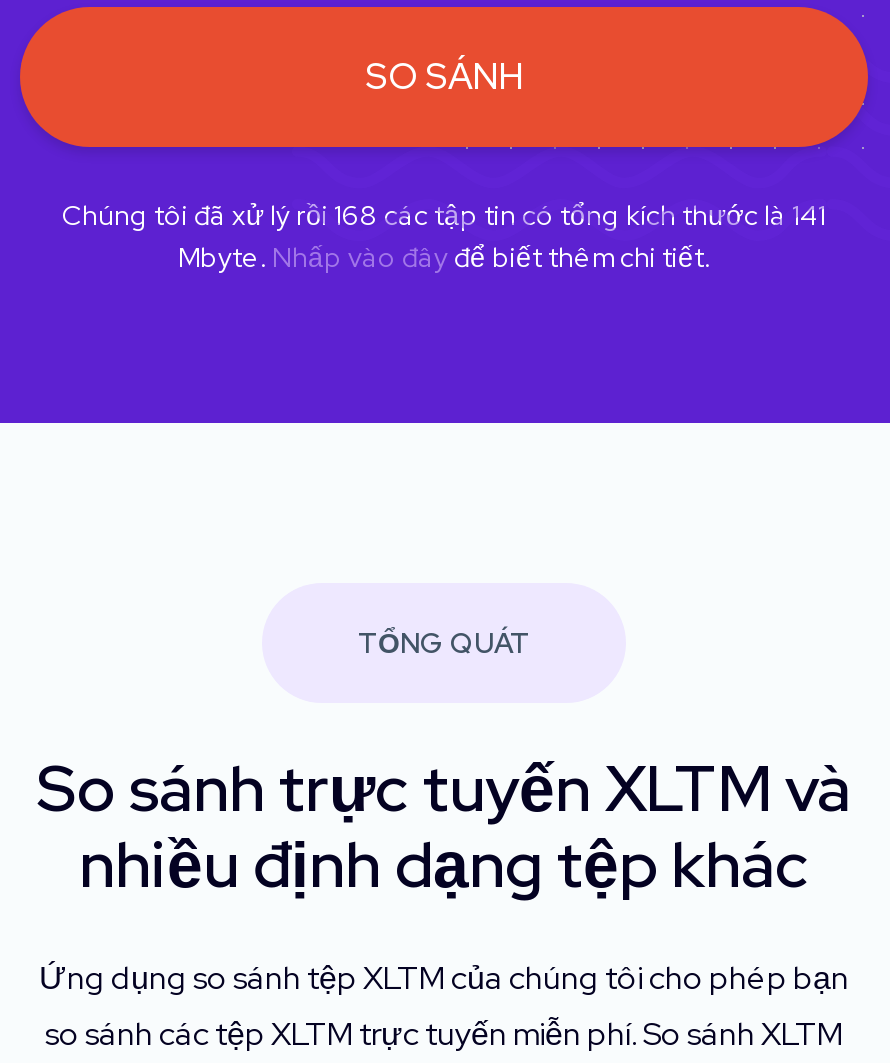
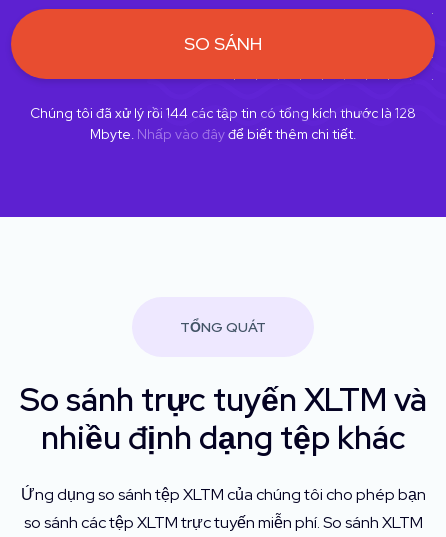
- Chúng tôi đã xử lý rồi 168 các tập tin có tổng kích thước là 141
+ Chúng tôi đã xử lý rồi 144 các tập tin có tổng kích thước là 128
